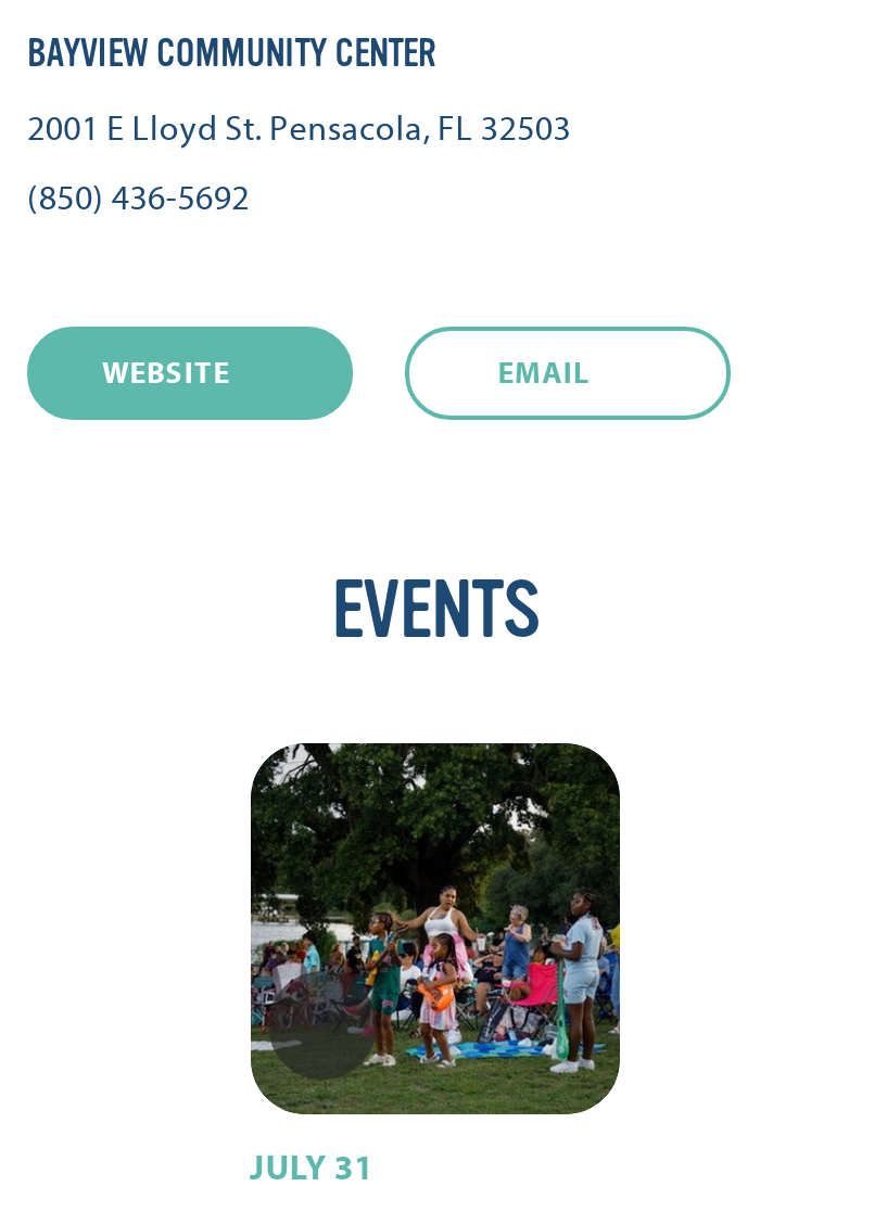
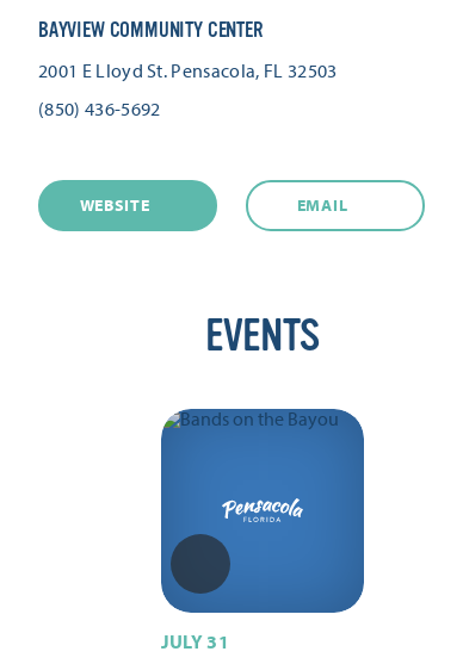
- [image]
+ [image]
